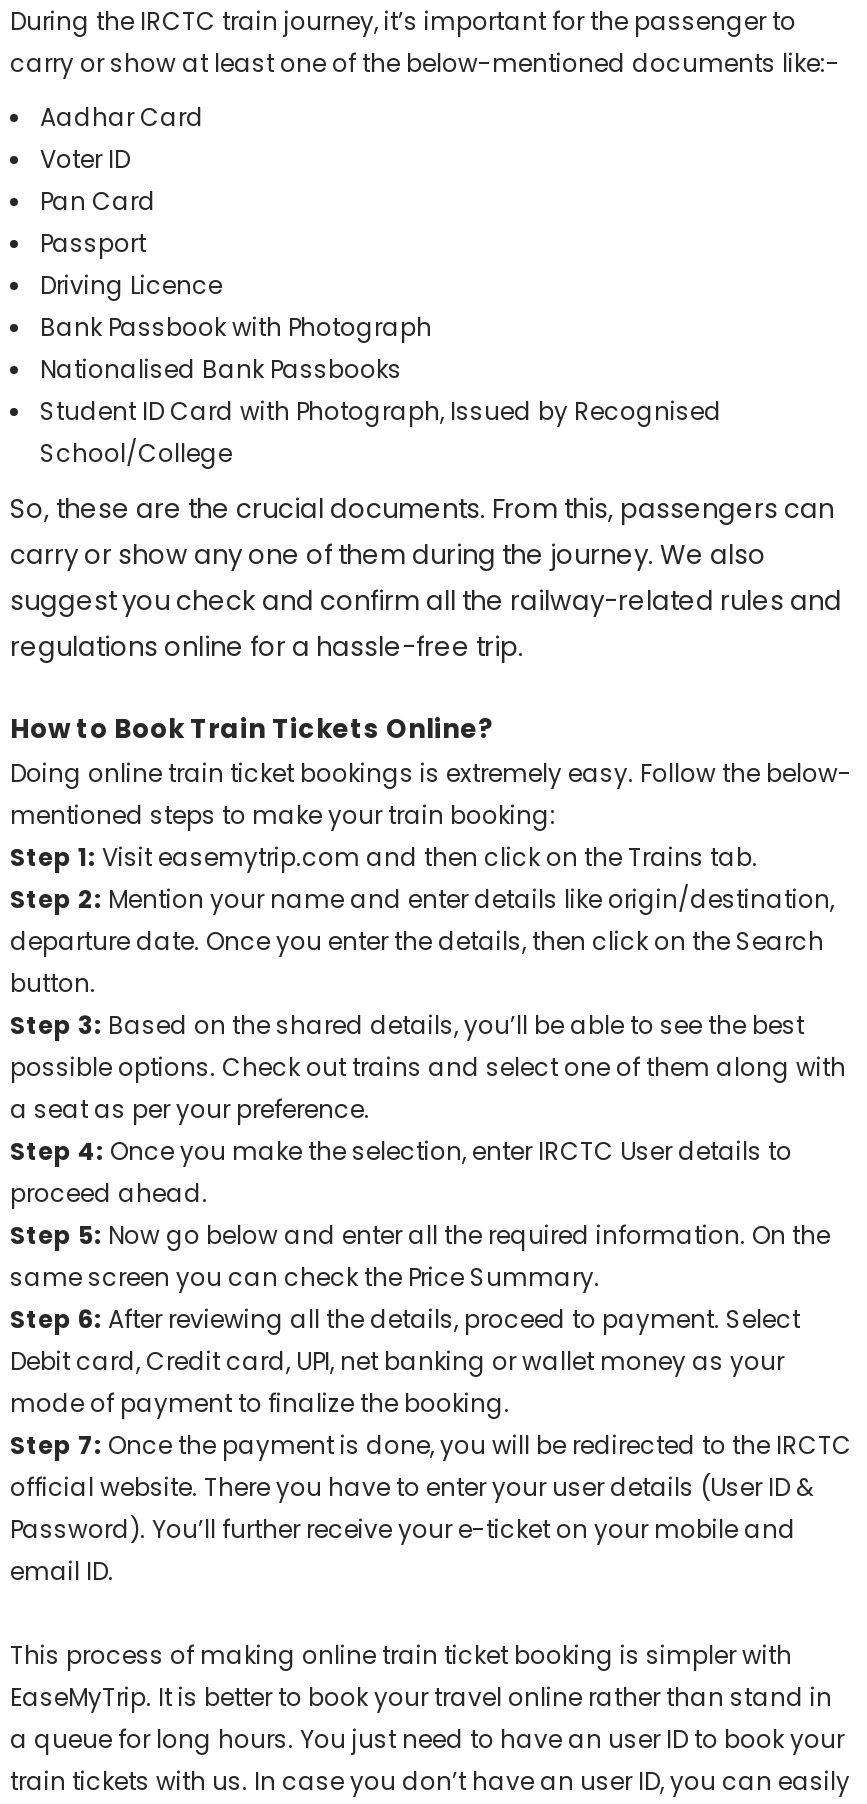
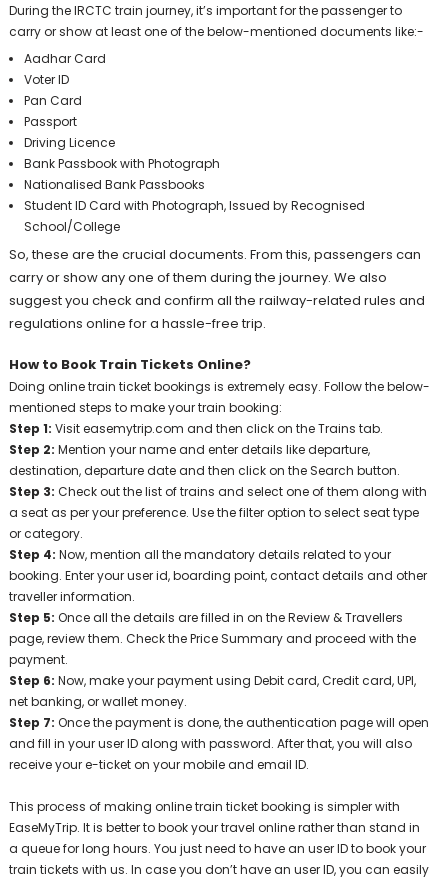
- Step 2: Mention your name and enter details like origin/destination,
- departure date. Once you enter the details, then click on the Search
- button.
- Step 3: Based on the shared details, you’ll be able to see the best
- possible options. Check out trains and select one of them along with
- a seat as per your preference.
- Step 4: Once you make the selection, enter IRCTC User details to
- proceed ahead.
- Step 5: Now go below and enter all the required information. On the
- same screen you can check the Price Summary.
- Step 6: After reviewing all the details, proceed to payment. Select
- Debit card, Credit card, UPI, net banking or wallet money as your
- mode of payment to finalize the booking.
- Step 7: Once the payment is done, you will be redirected to the IRCTC
- official website. There you have to enter your user details (User ID &
- Password). You’ll further receive your e-ticket on your mobile and
- email ID.
+ Step 2: Mention your name and enter details like departure,
+ destination, departure date and then click on the Search button.
+ Step 3: Check out the list of trains and select one of them along with
+ a seat as per your preference. Use the filter option to select seat type
+ or category.
+ Step 4: Now, mention all the mandatory details related to your
+ booking. Enter your user id, boarding point, contact details and other
+ traveller information.
+ Step 5: Once all the details are filled in on the Review & Travellers
+ page, review them. Check the Price Summary and proceed with the
+ payment.
+ Step 6: Now, make your payment using Debit card, Credit card, UPI,
+ net banking, or wallet money.
+ Step 7: Once the payment is done, the authentication page will open
+ and fill in your user ID along with password. After that, you will also
+ receive your e-ticket on your mobile and email ID.
